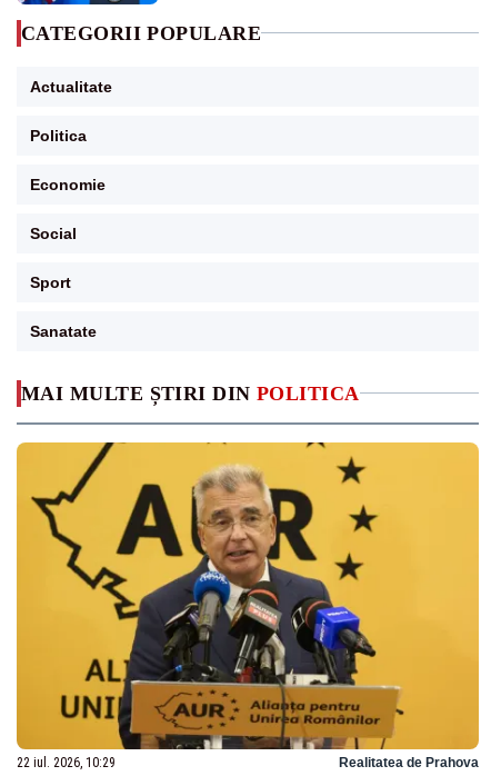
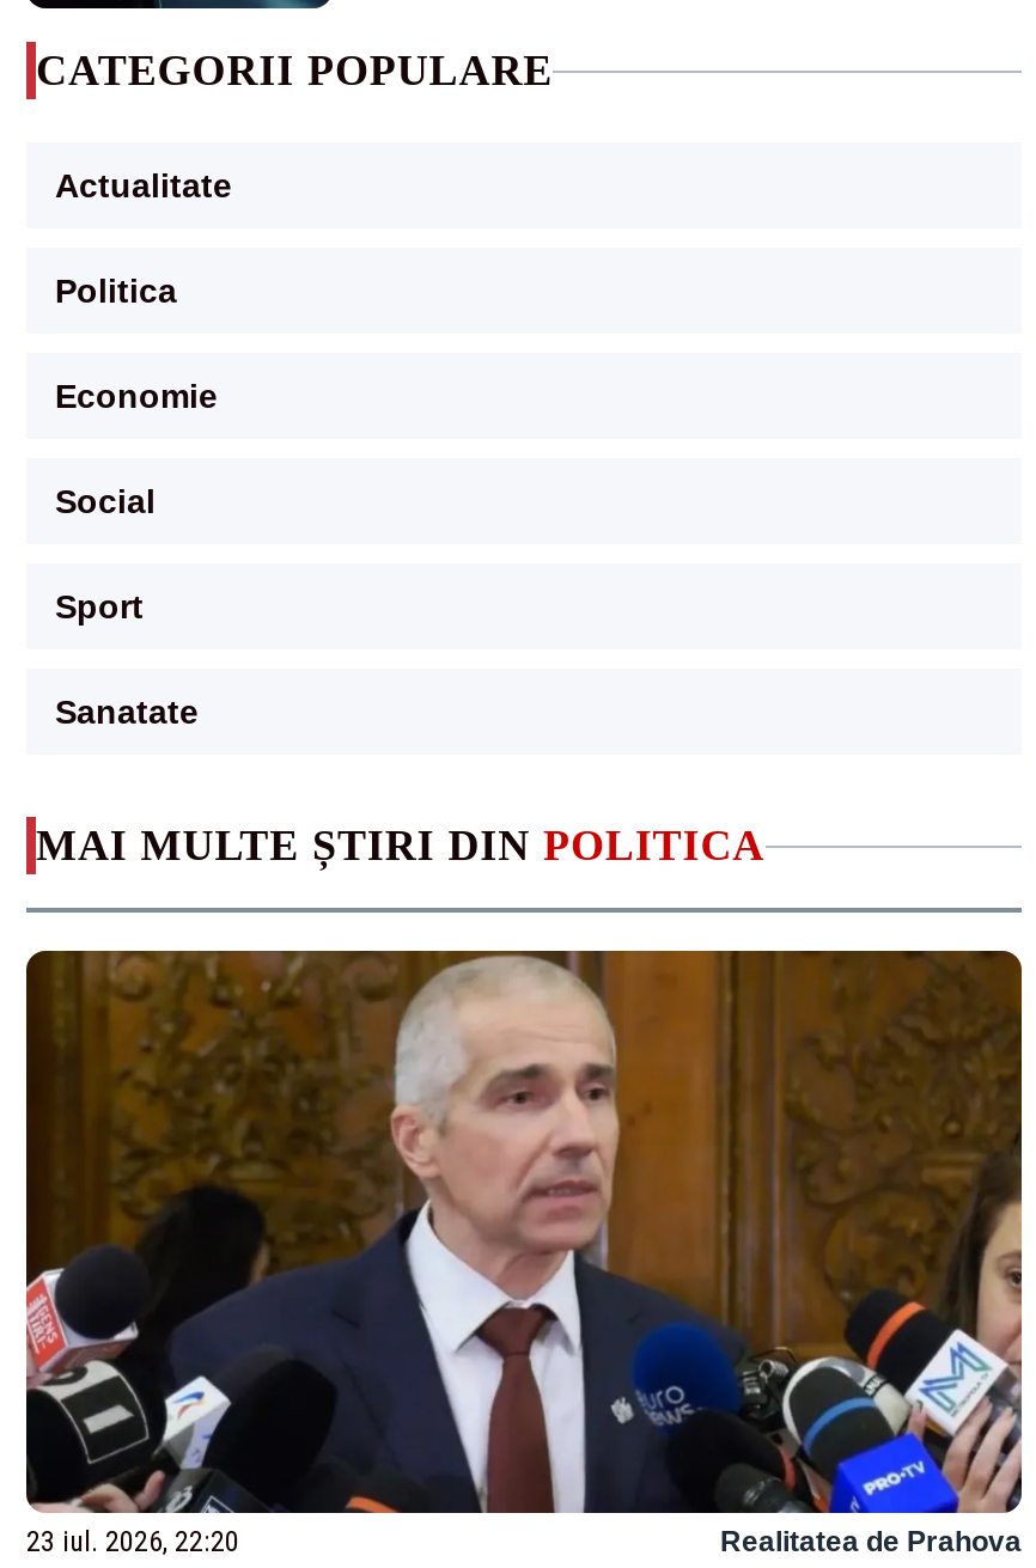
- [image]
- 22 iul. 2026, 10:29
+ [image]
+ 23 iul. 2026, 22:20
